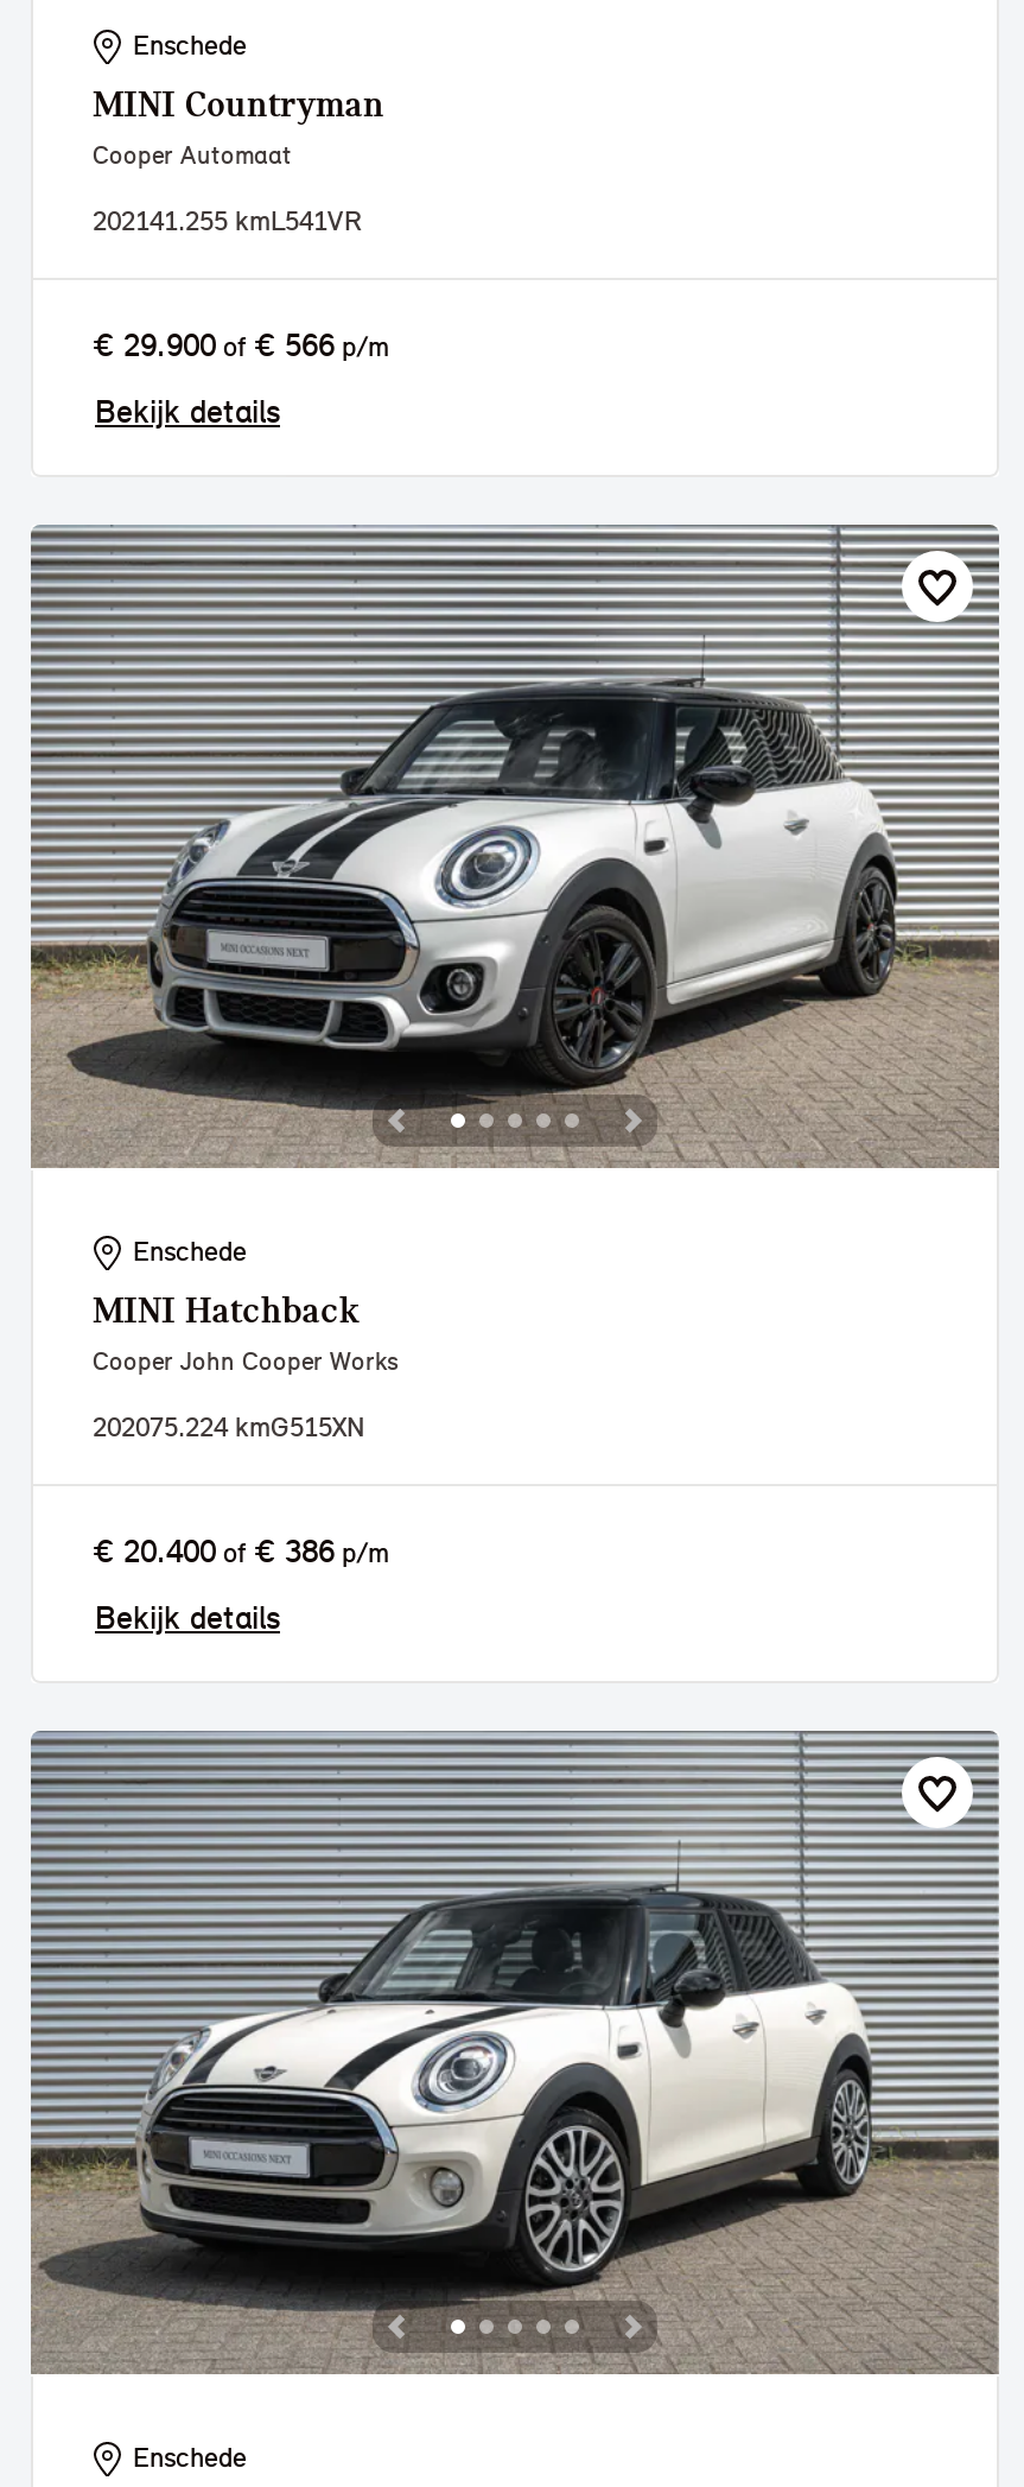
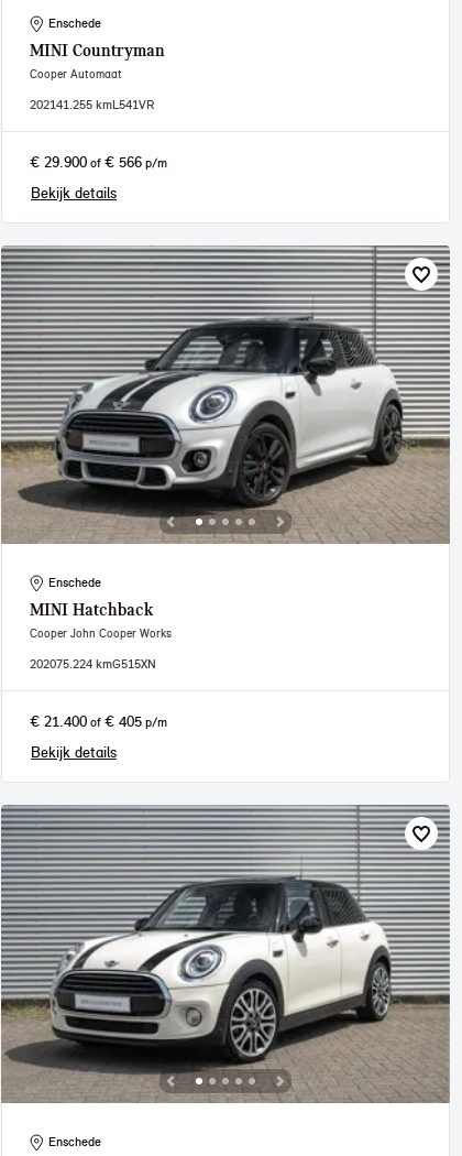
- € 20.400 of € 386 p/m
+ € 21.400 of € 405 p/m
